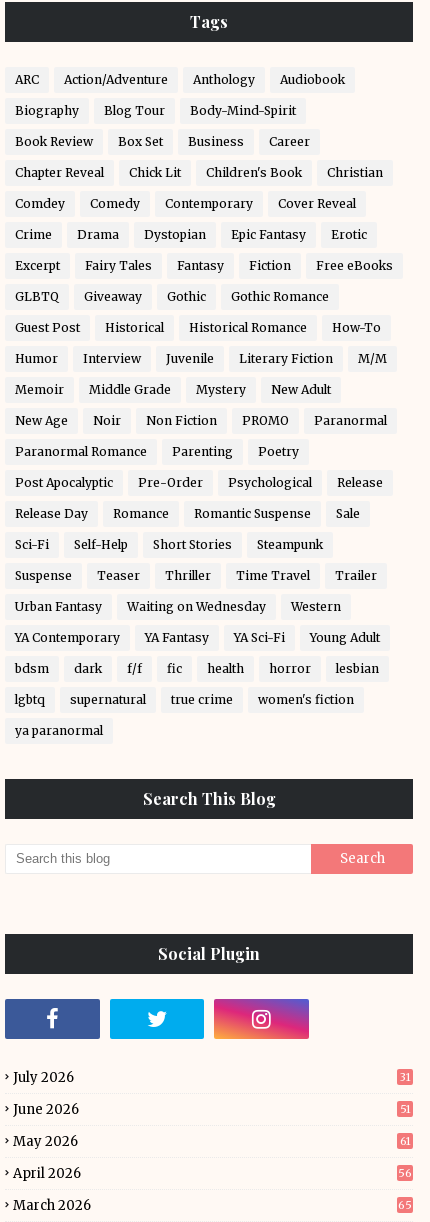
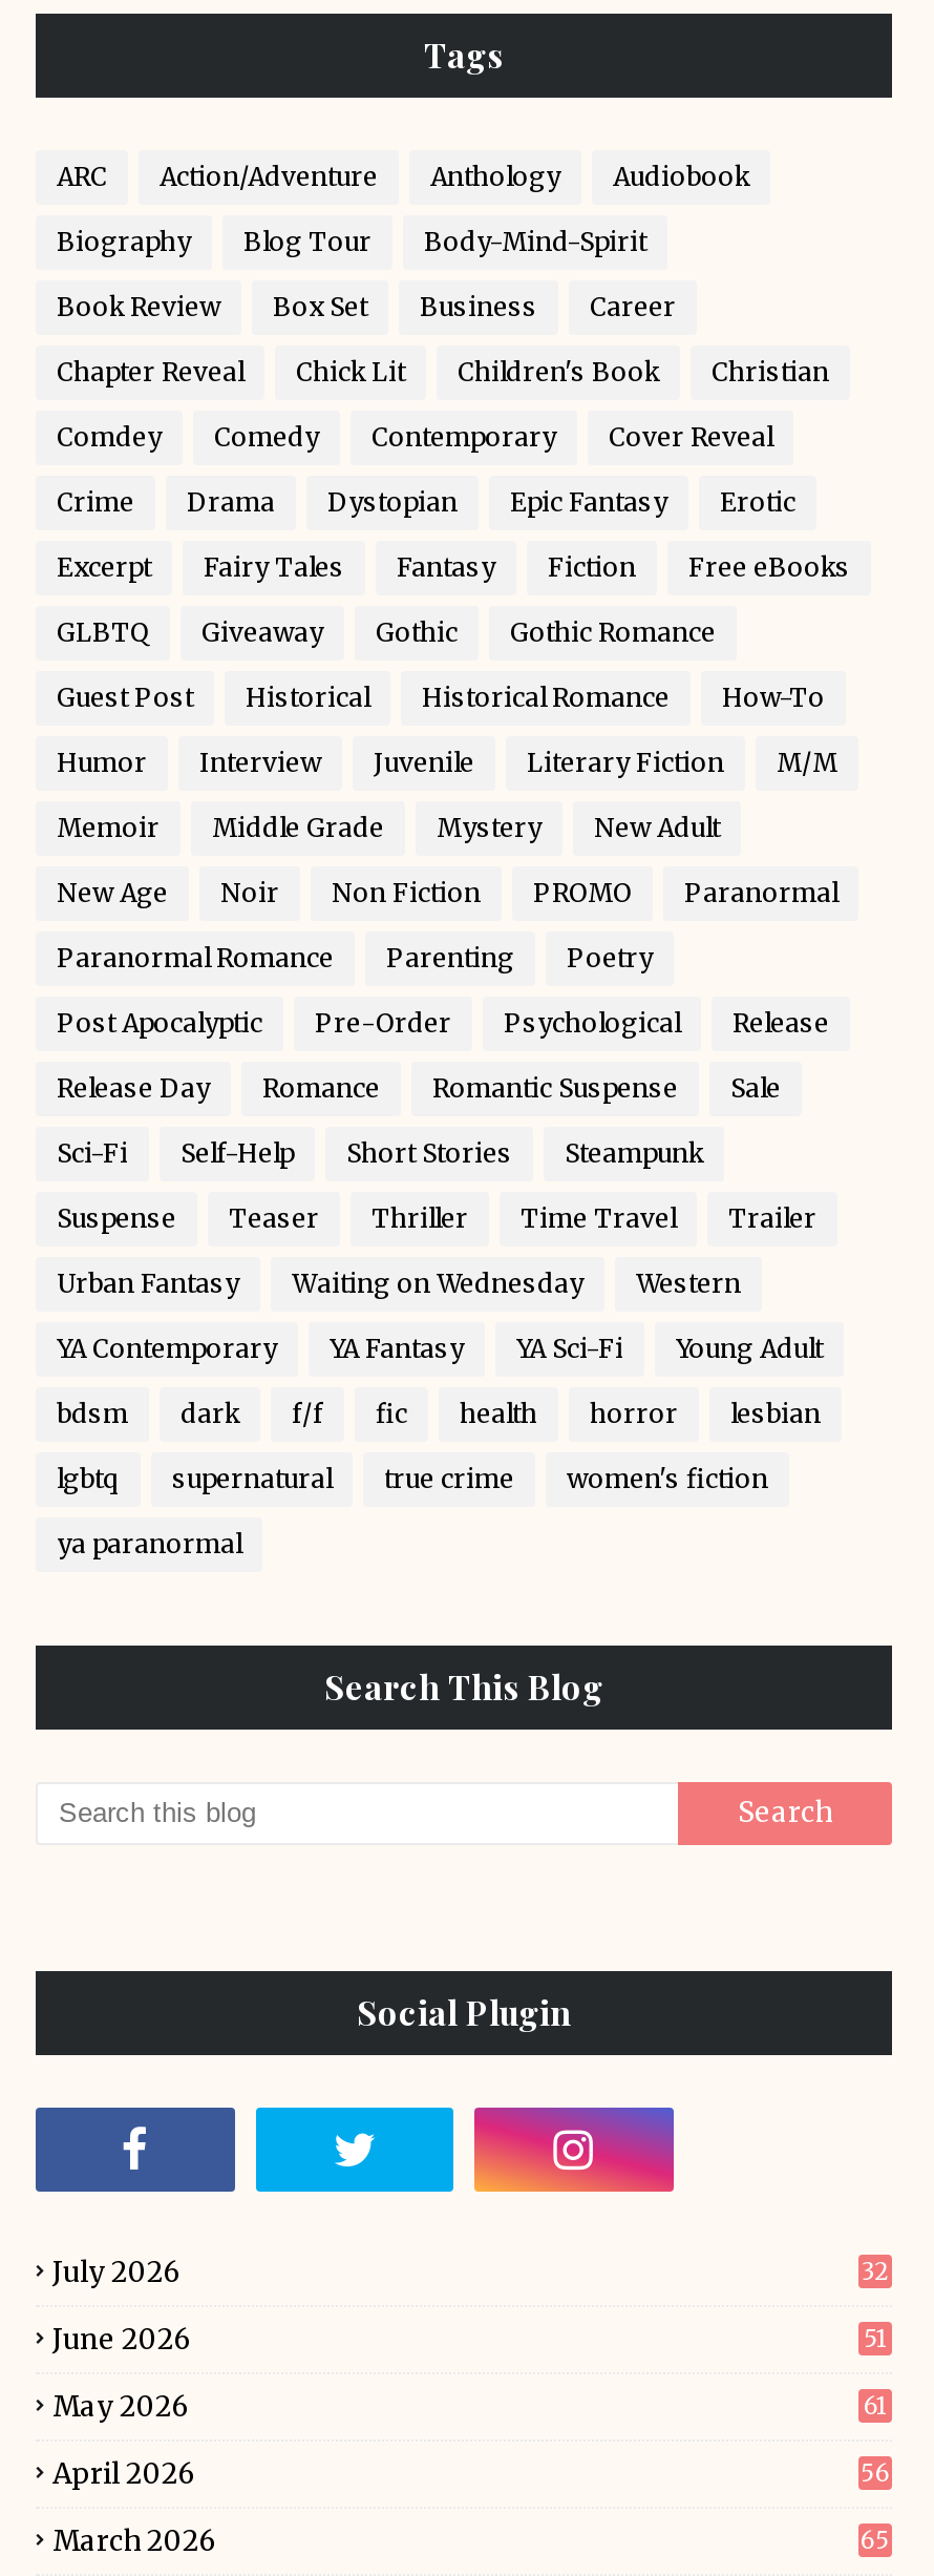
- 31
+ 32
